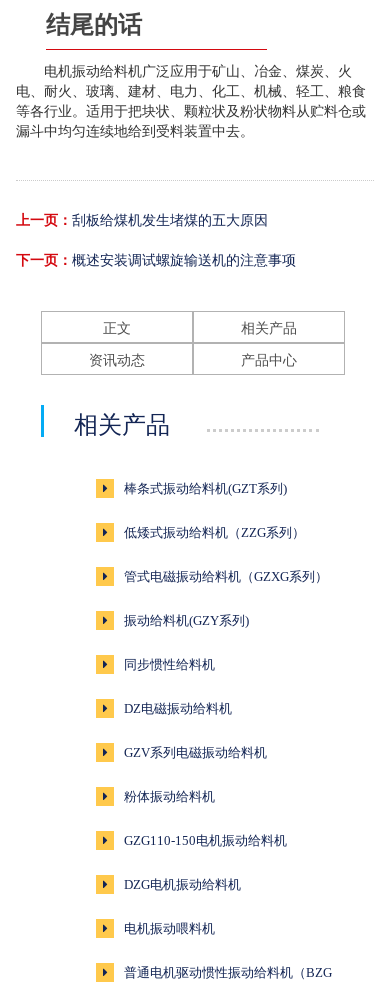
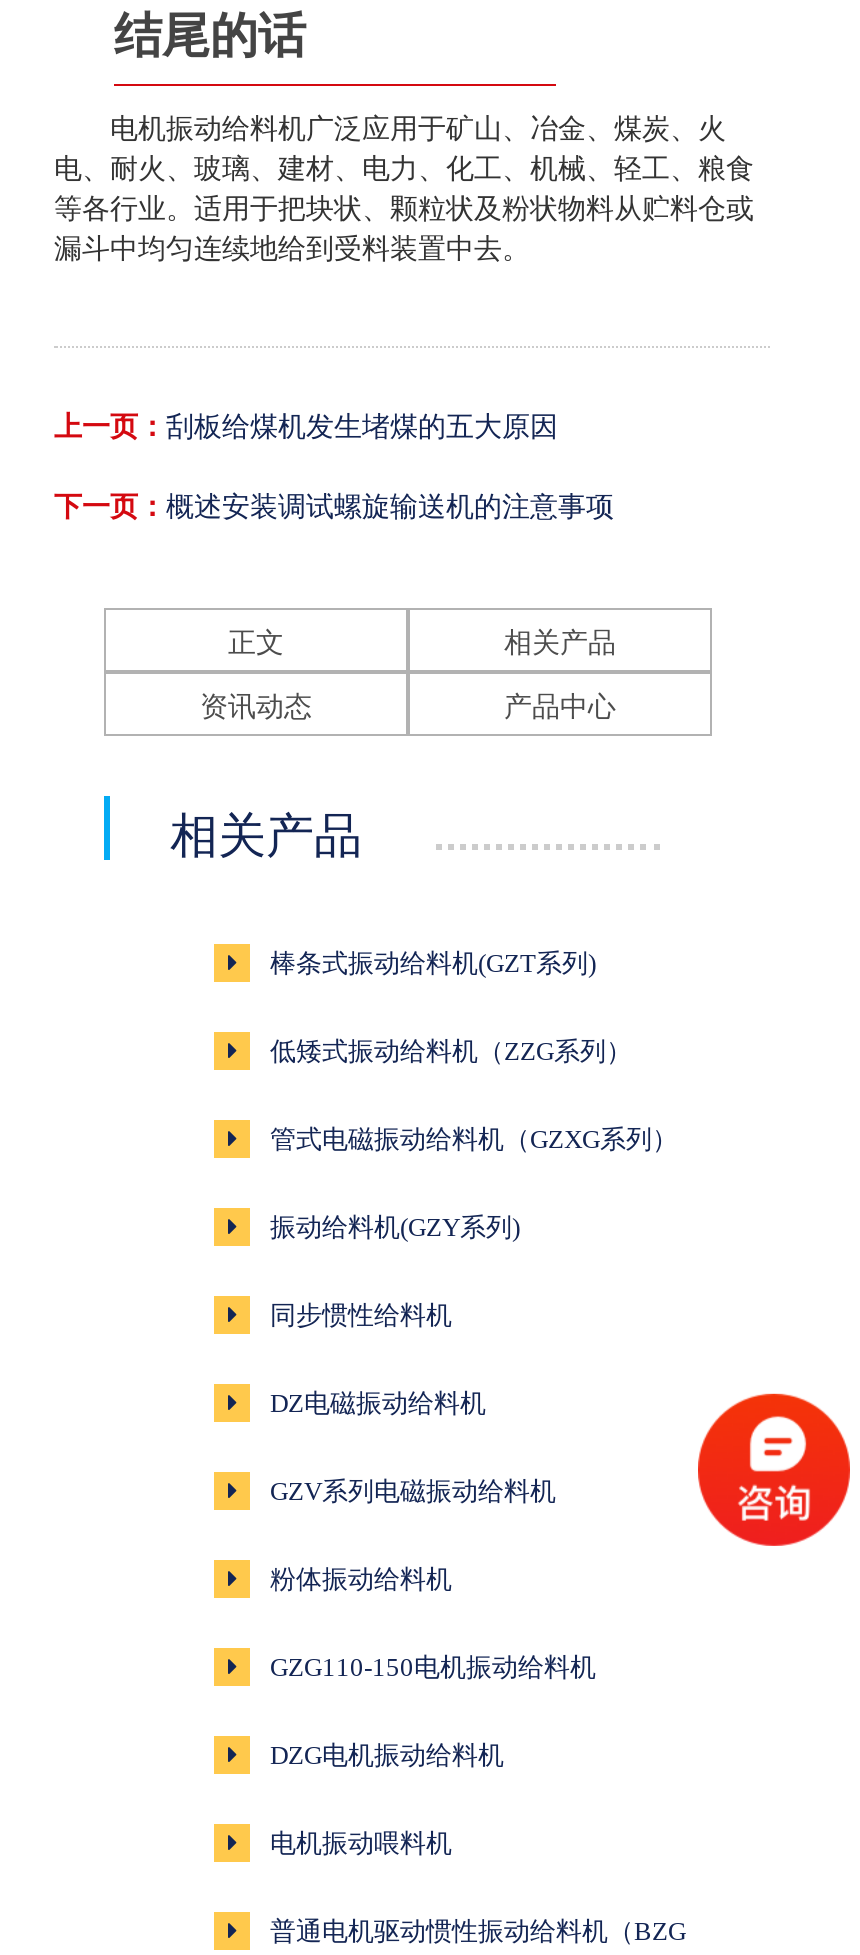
+ [image]
